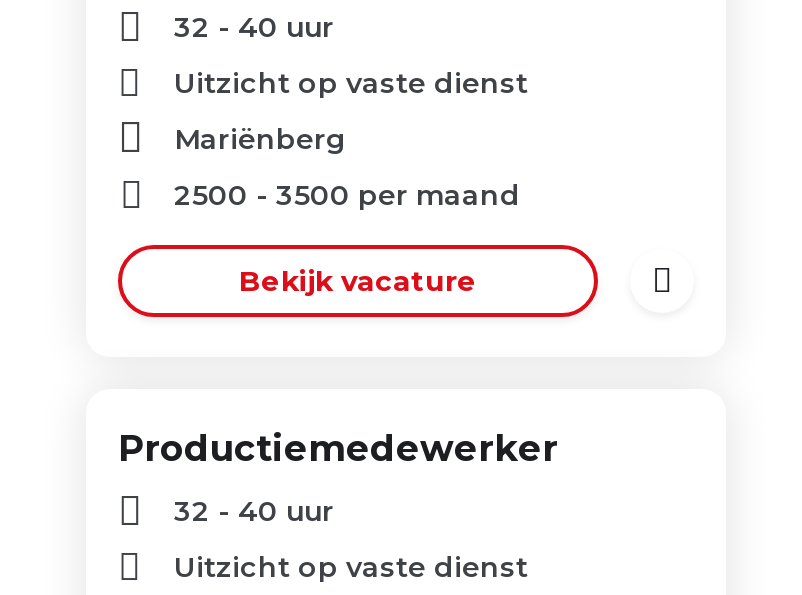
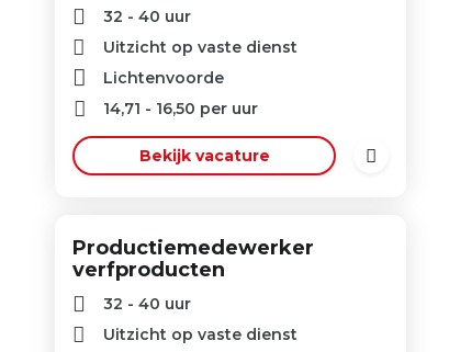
- Mariënberg
+ Lichtenvoorde

- 2500 - 3500 per maand
+ 14,71 - 16,50 per uur

+ verfproducten
